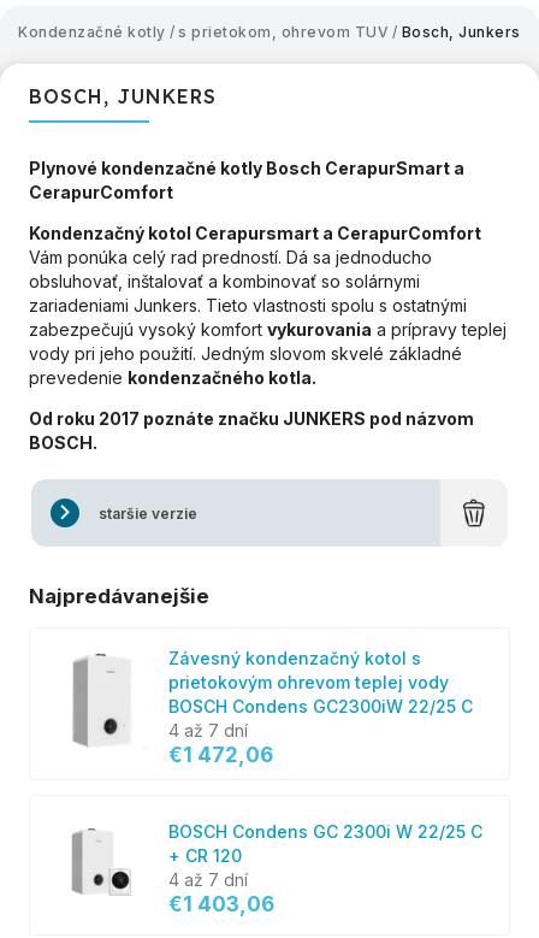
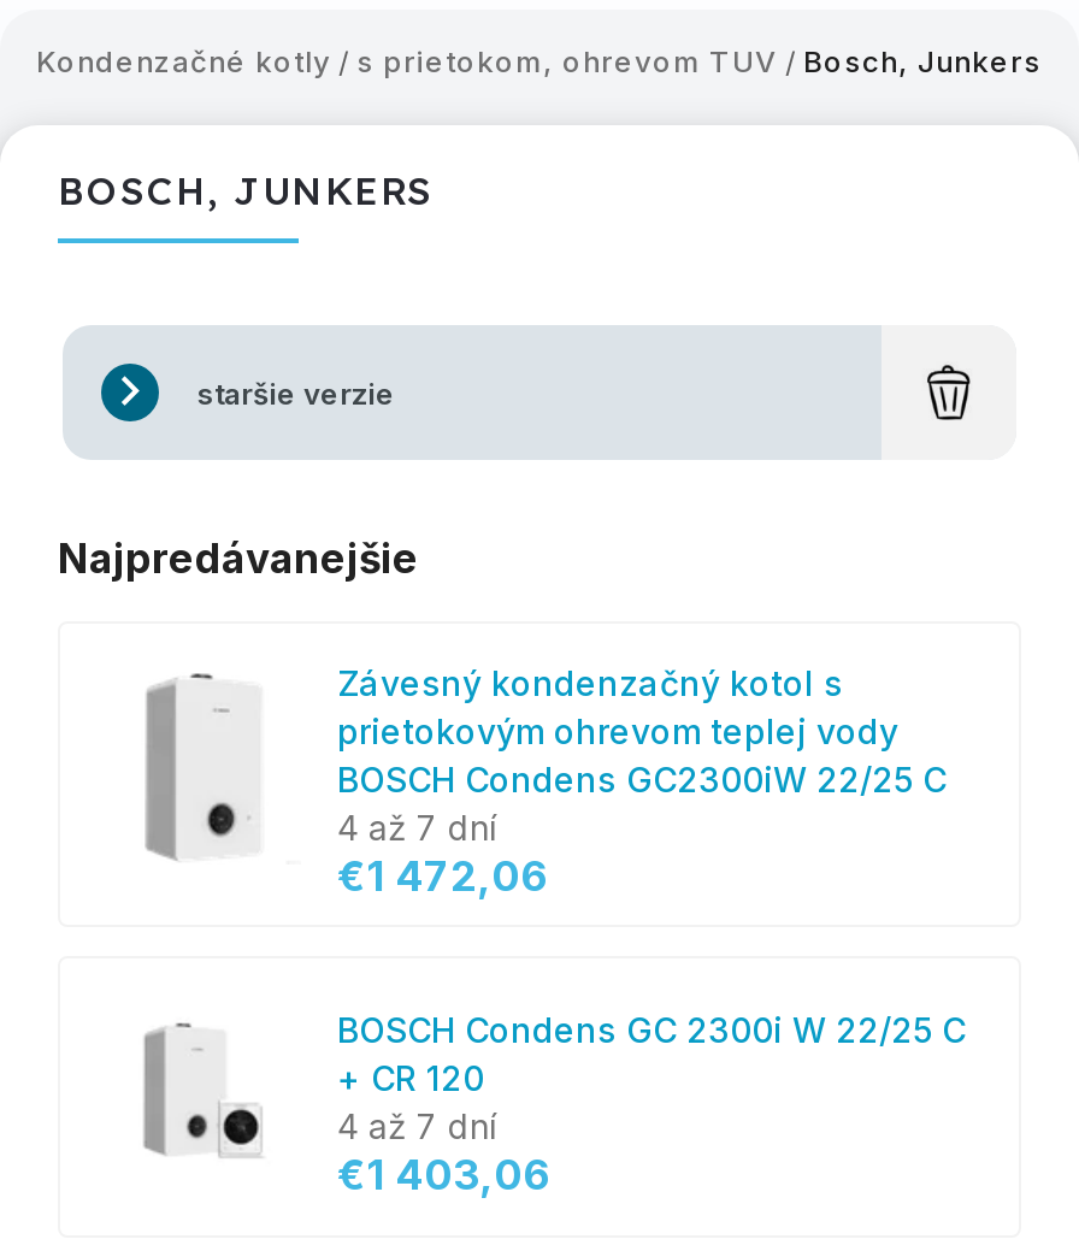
- Plynové kondenzačné kotly Bosch CerapurSmart a
- CerapurComfort
- Kondenzačný kotol Cerapursmart a CerapurComfort
- Vám ponúka celý rad predností. Dá sa jednoducho
- obsluhovať, inštalovať a kombinovať so solárnymi
- zariadeniami Junkers. Tieto vlastnosti spolu s ostatnými
- zabezpečujú vysoký komfort vykurovania a prípravy teplej
- vody pri jeho použití. Jedným slovom skvelé základné
- prevedenie kondenzačného kotla.
- Od roku 2017 poznáte značku JUNKERS pod názvom
- BOSCH.
